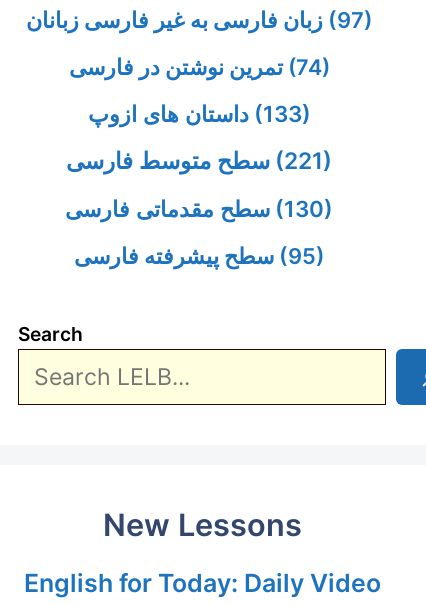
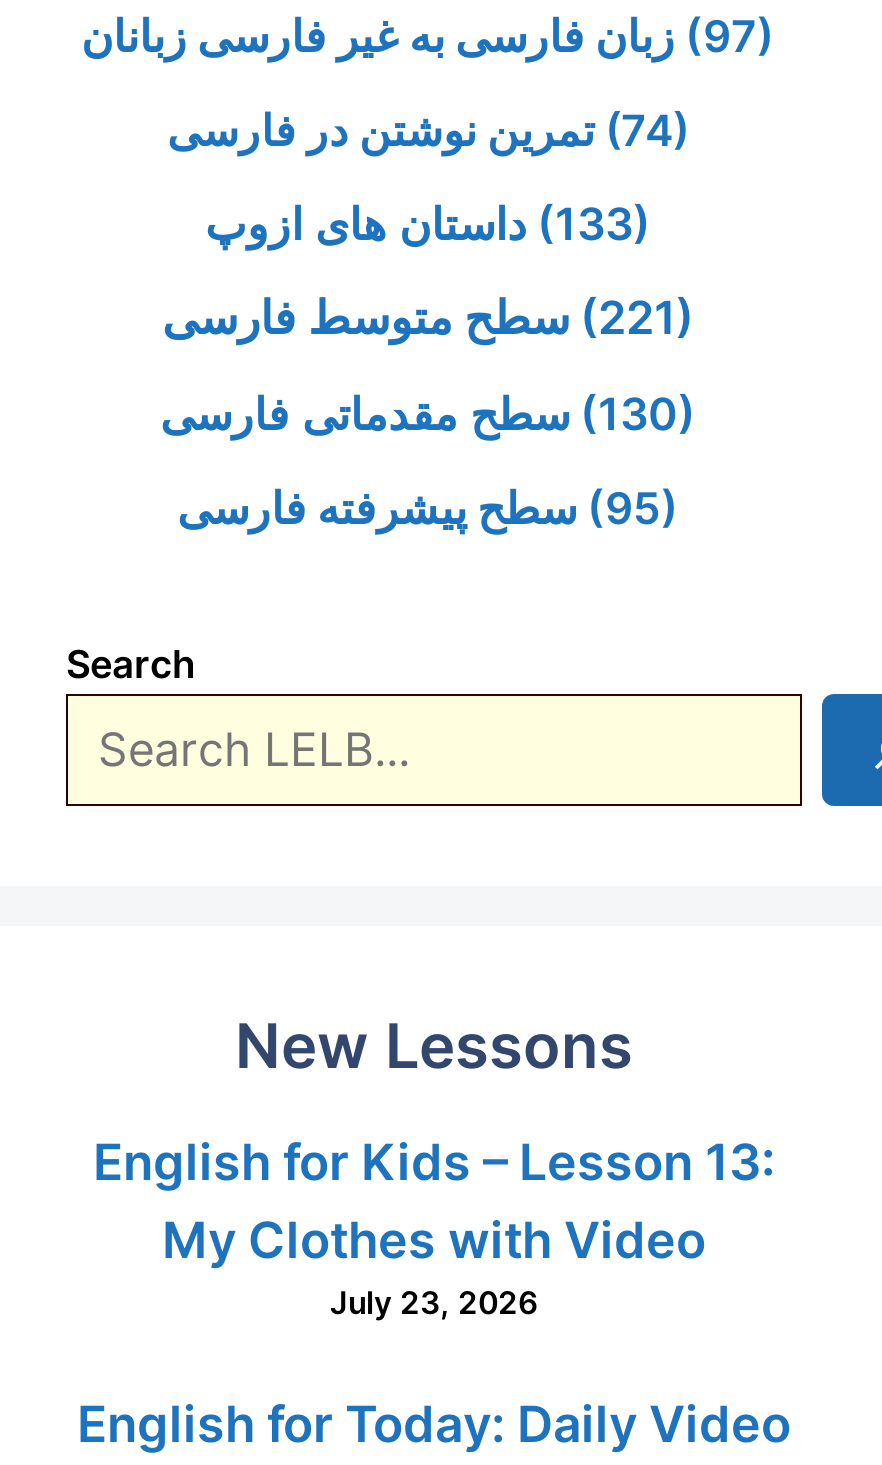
+ English for Kids – Lesson 13:
+ My Clothes with Video
+ July 23, 2026
